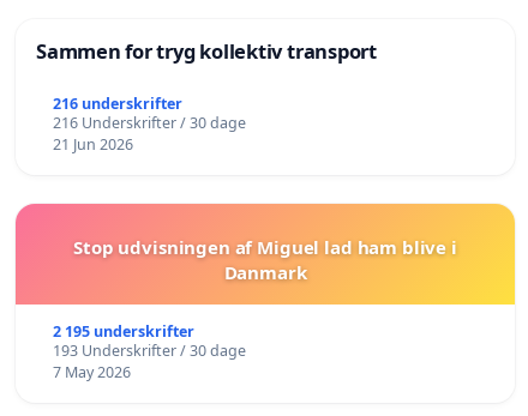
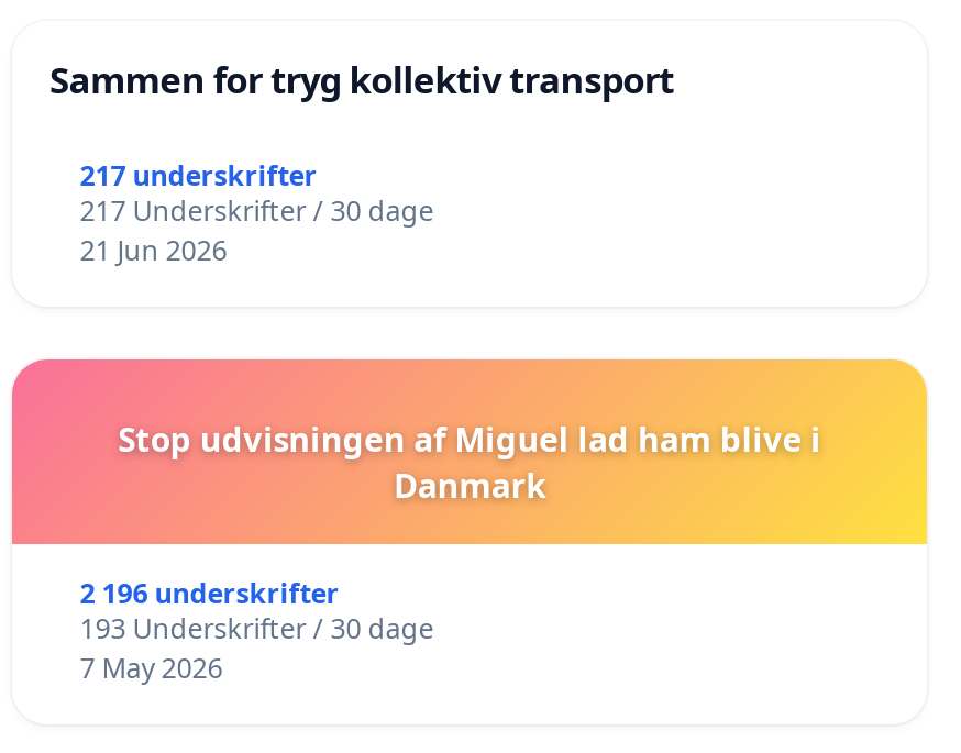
- 216 underskrifter
+ 217 underskrifter

- 216 Underskrifter / 30 dage
+ 217 Underskrifter / 30 dage

- 2 195 underskrifter
+ 2 196 underskrifter
